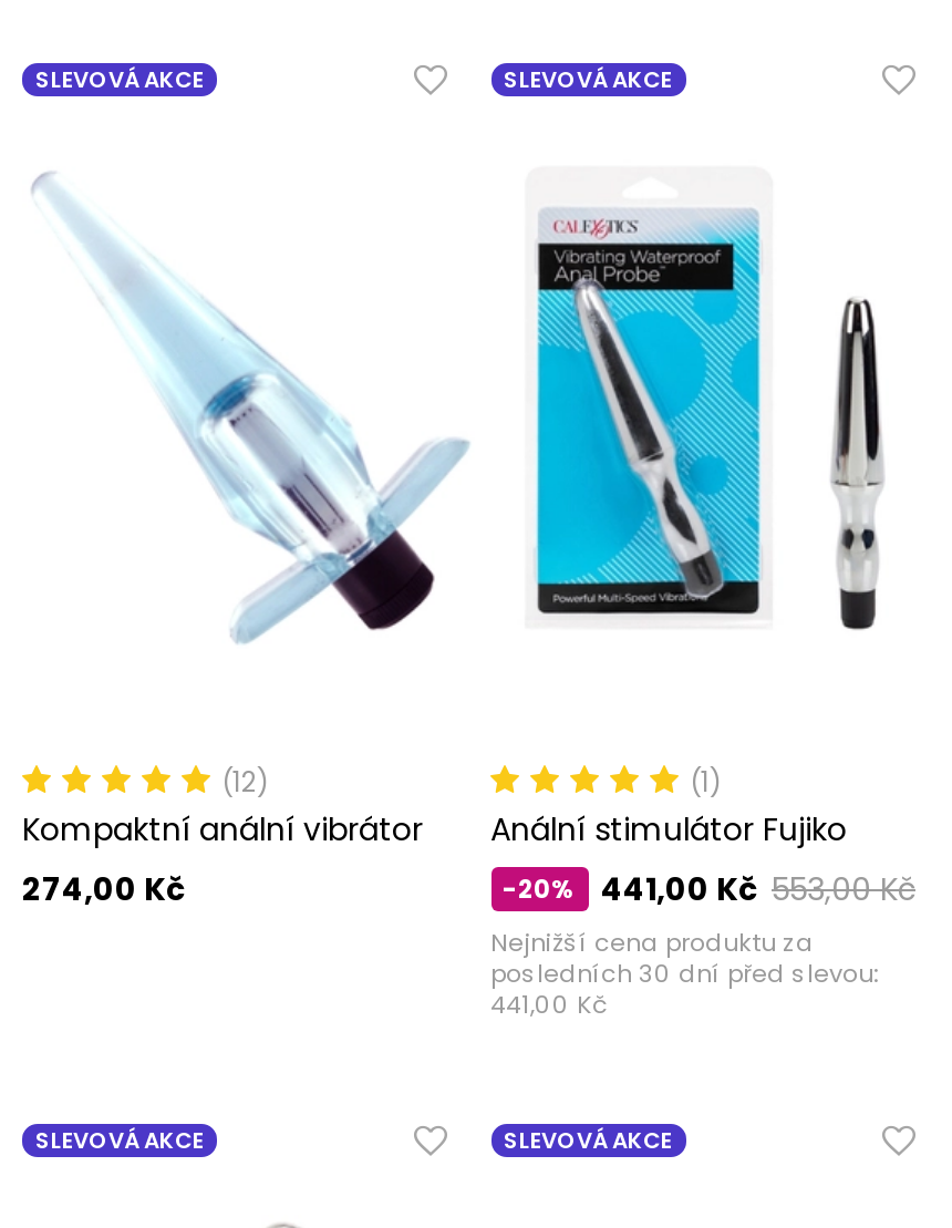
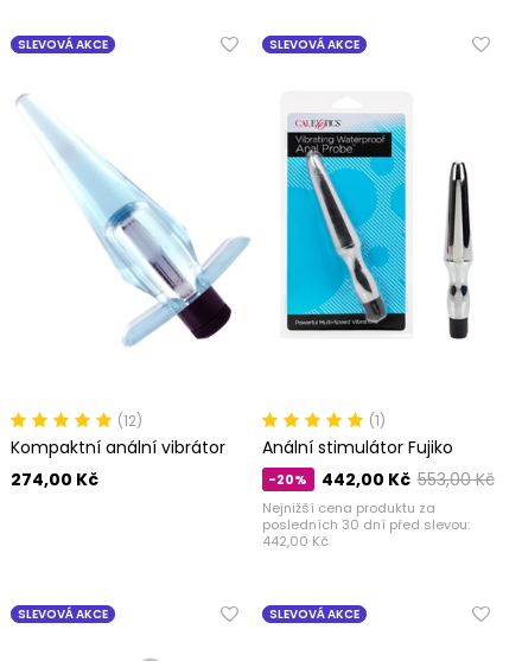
- 441,00 Kč
+ 442,00 Kč

- 441,00 Kč
+ 442,00 Kč
